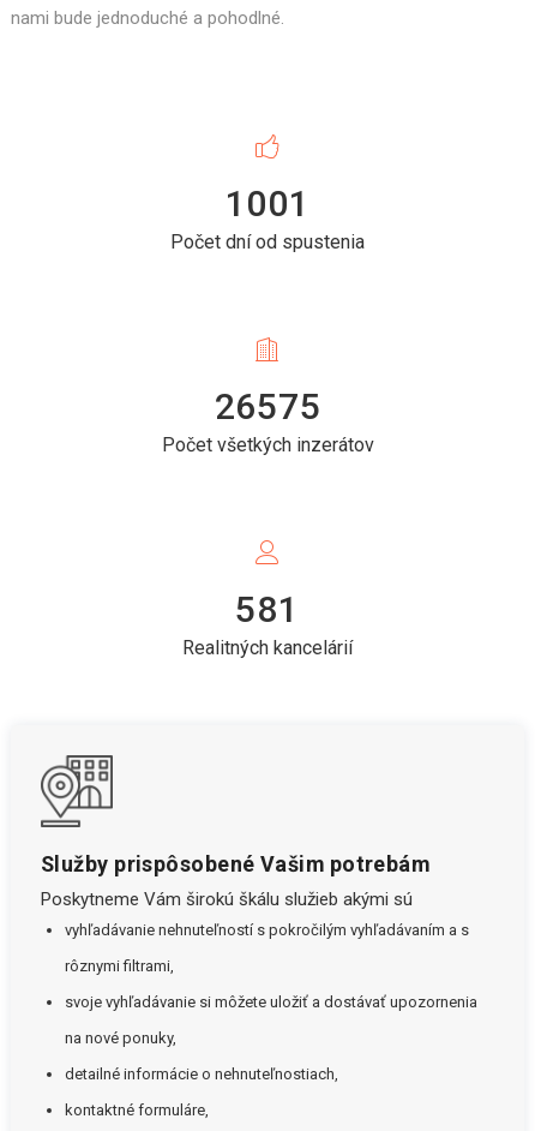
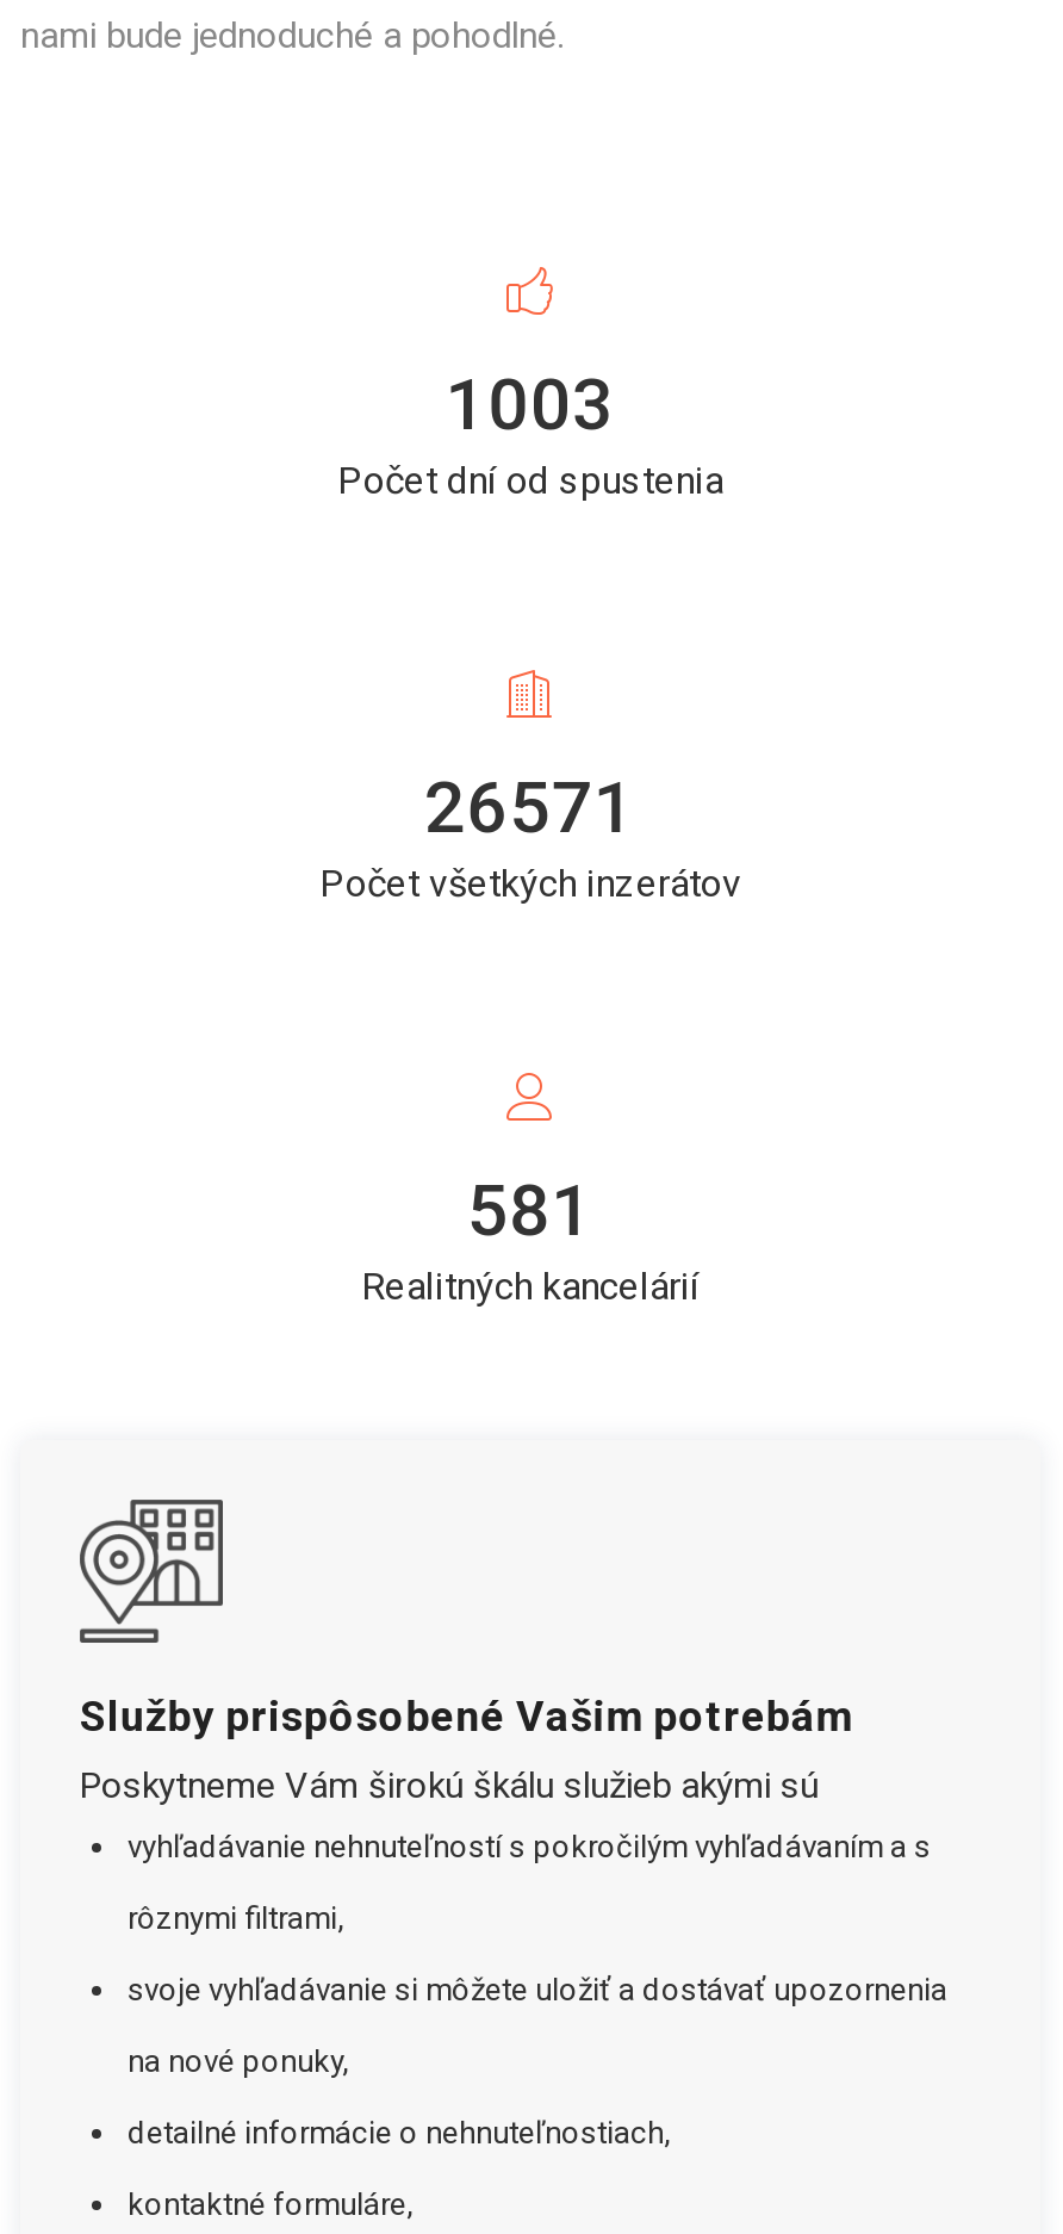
- 1001
+ 1003

- 26575
+ 26571
